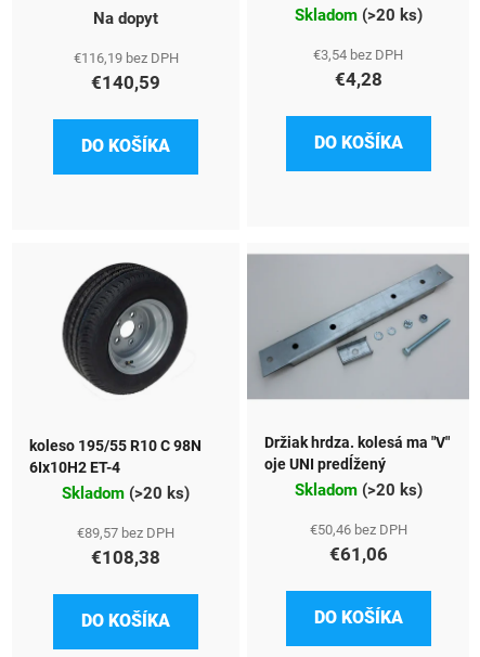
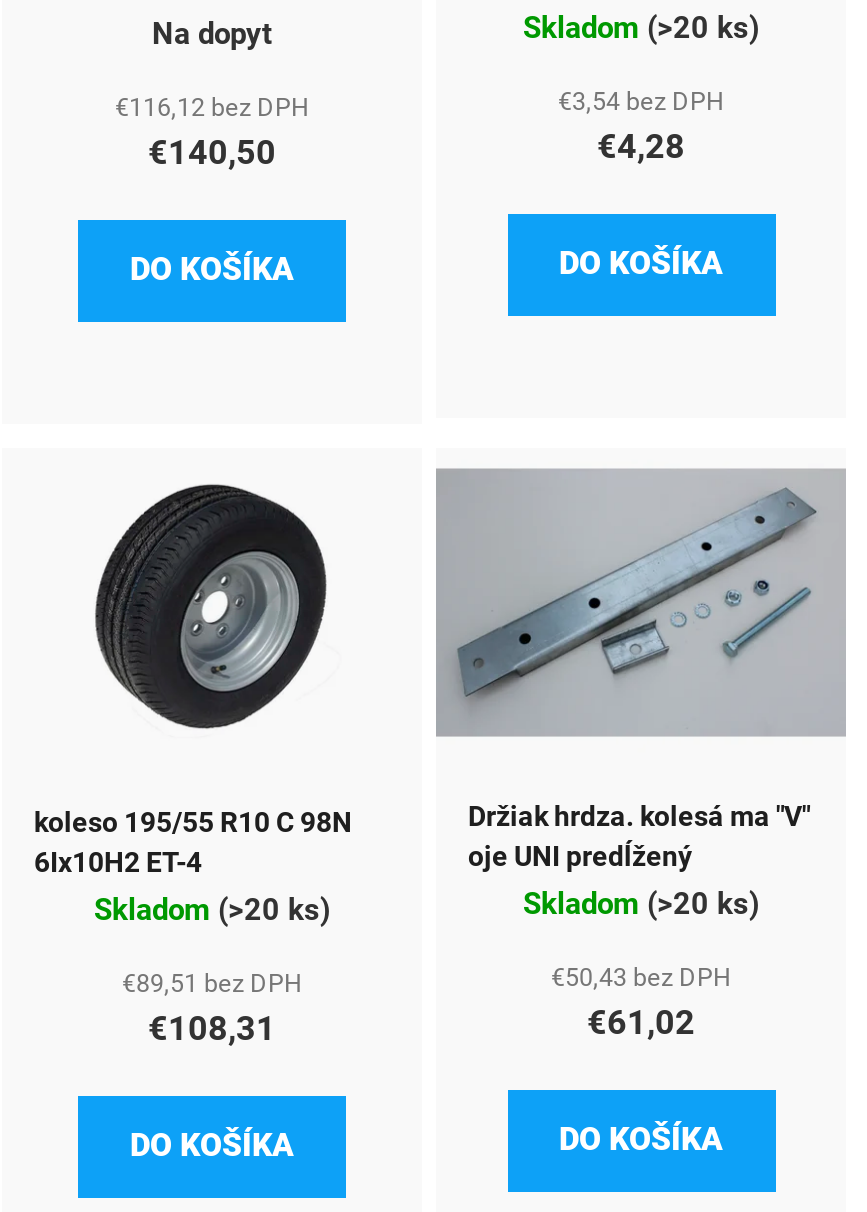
- €116,19 bez DPH
+ €116,12 bez DPH

- €140,59
+ €140,50

- €89,57 bez DPH
+ €89,51 bez DPH

- €50,46 bez DPH
+ €50,43 bez DPH

- €108,38
+ €108,31

- €61,06
+ €61,02
